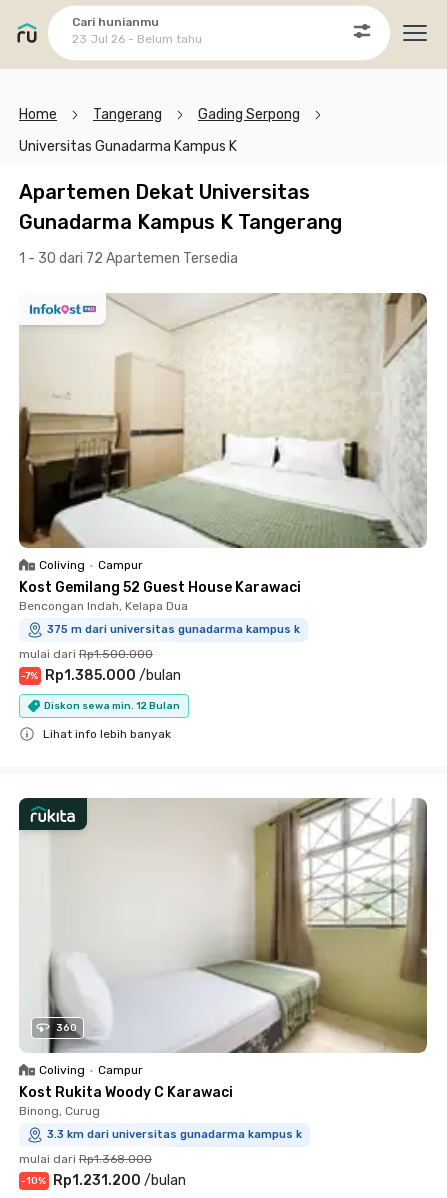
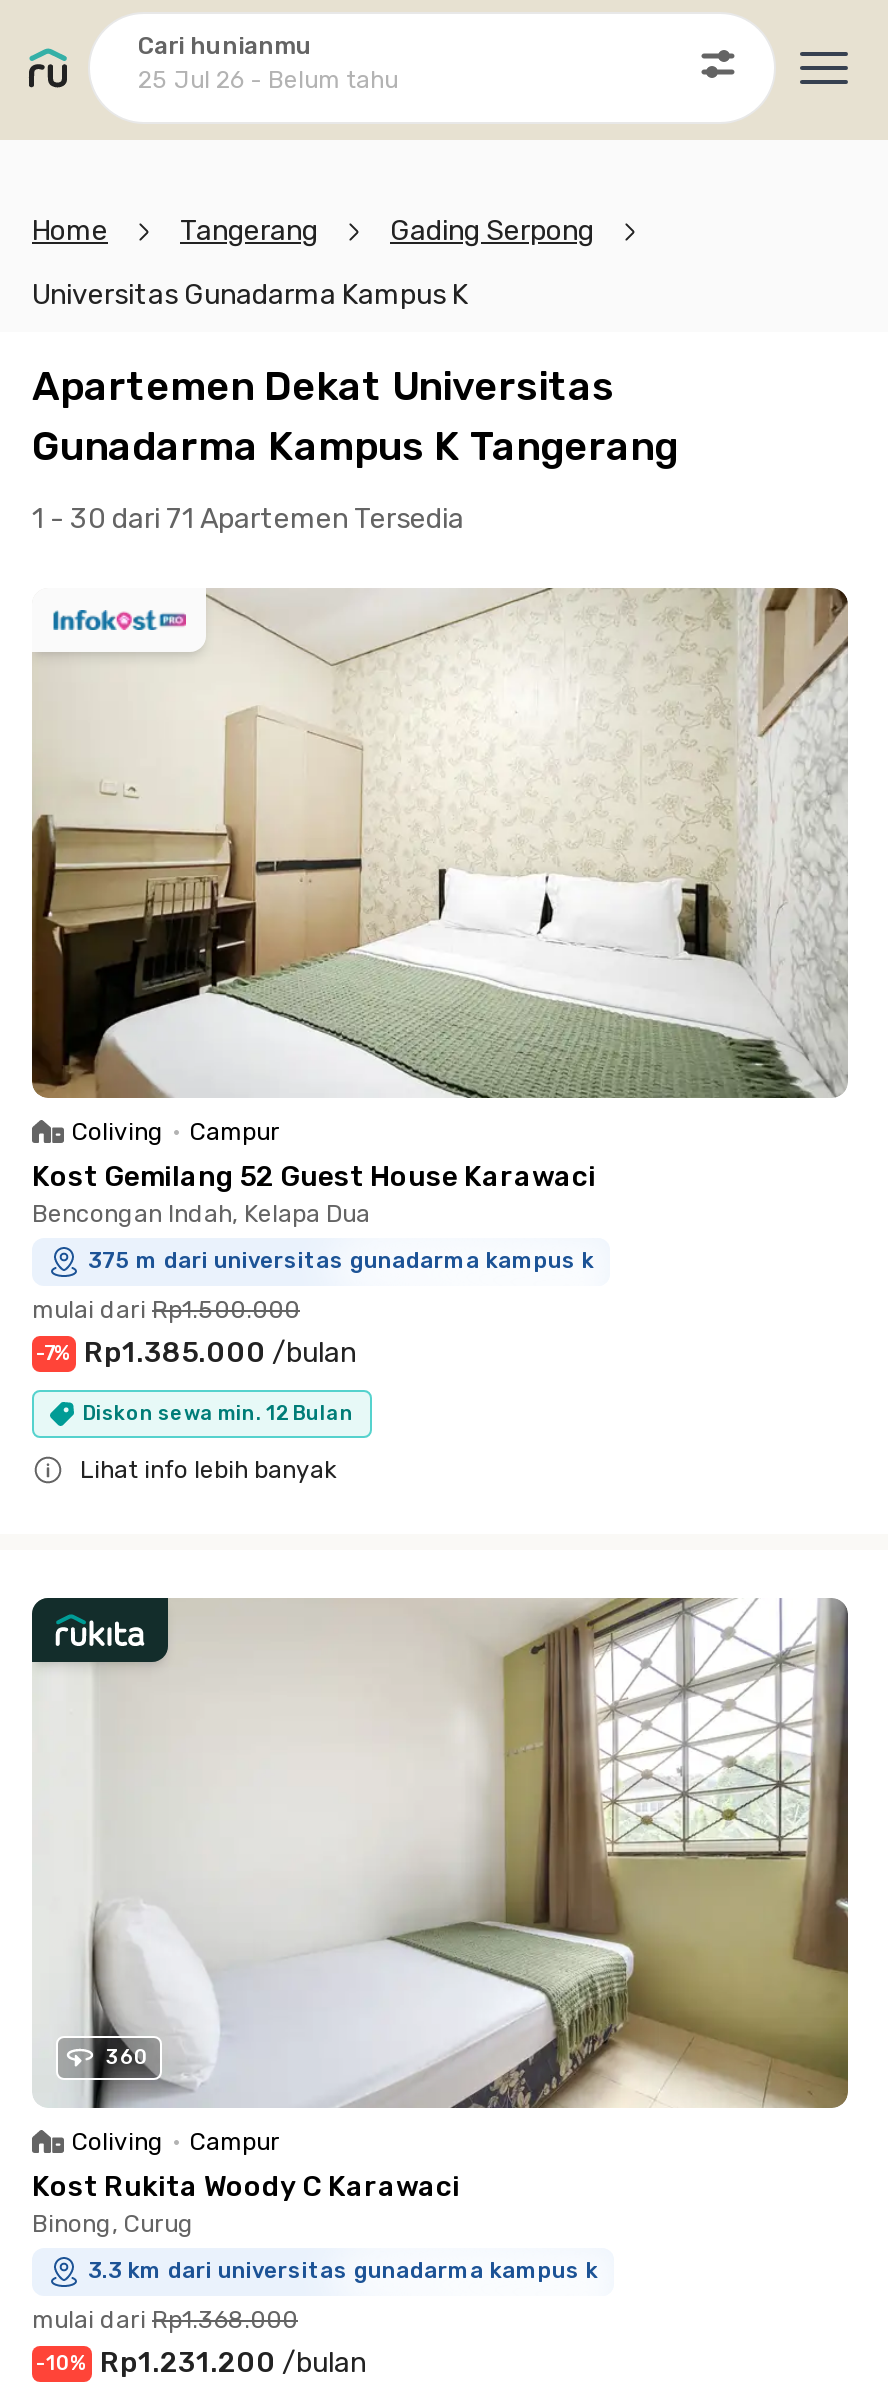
- 23 Jul 26 - Belum tahu
+ 25 Jul 26 - Belum tahu

- 1 - 30 dari 72 Apartemen Tersedia
+ 1 - 30 dari 71 Apartemen Tersedia
